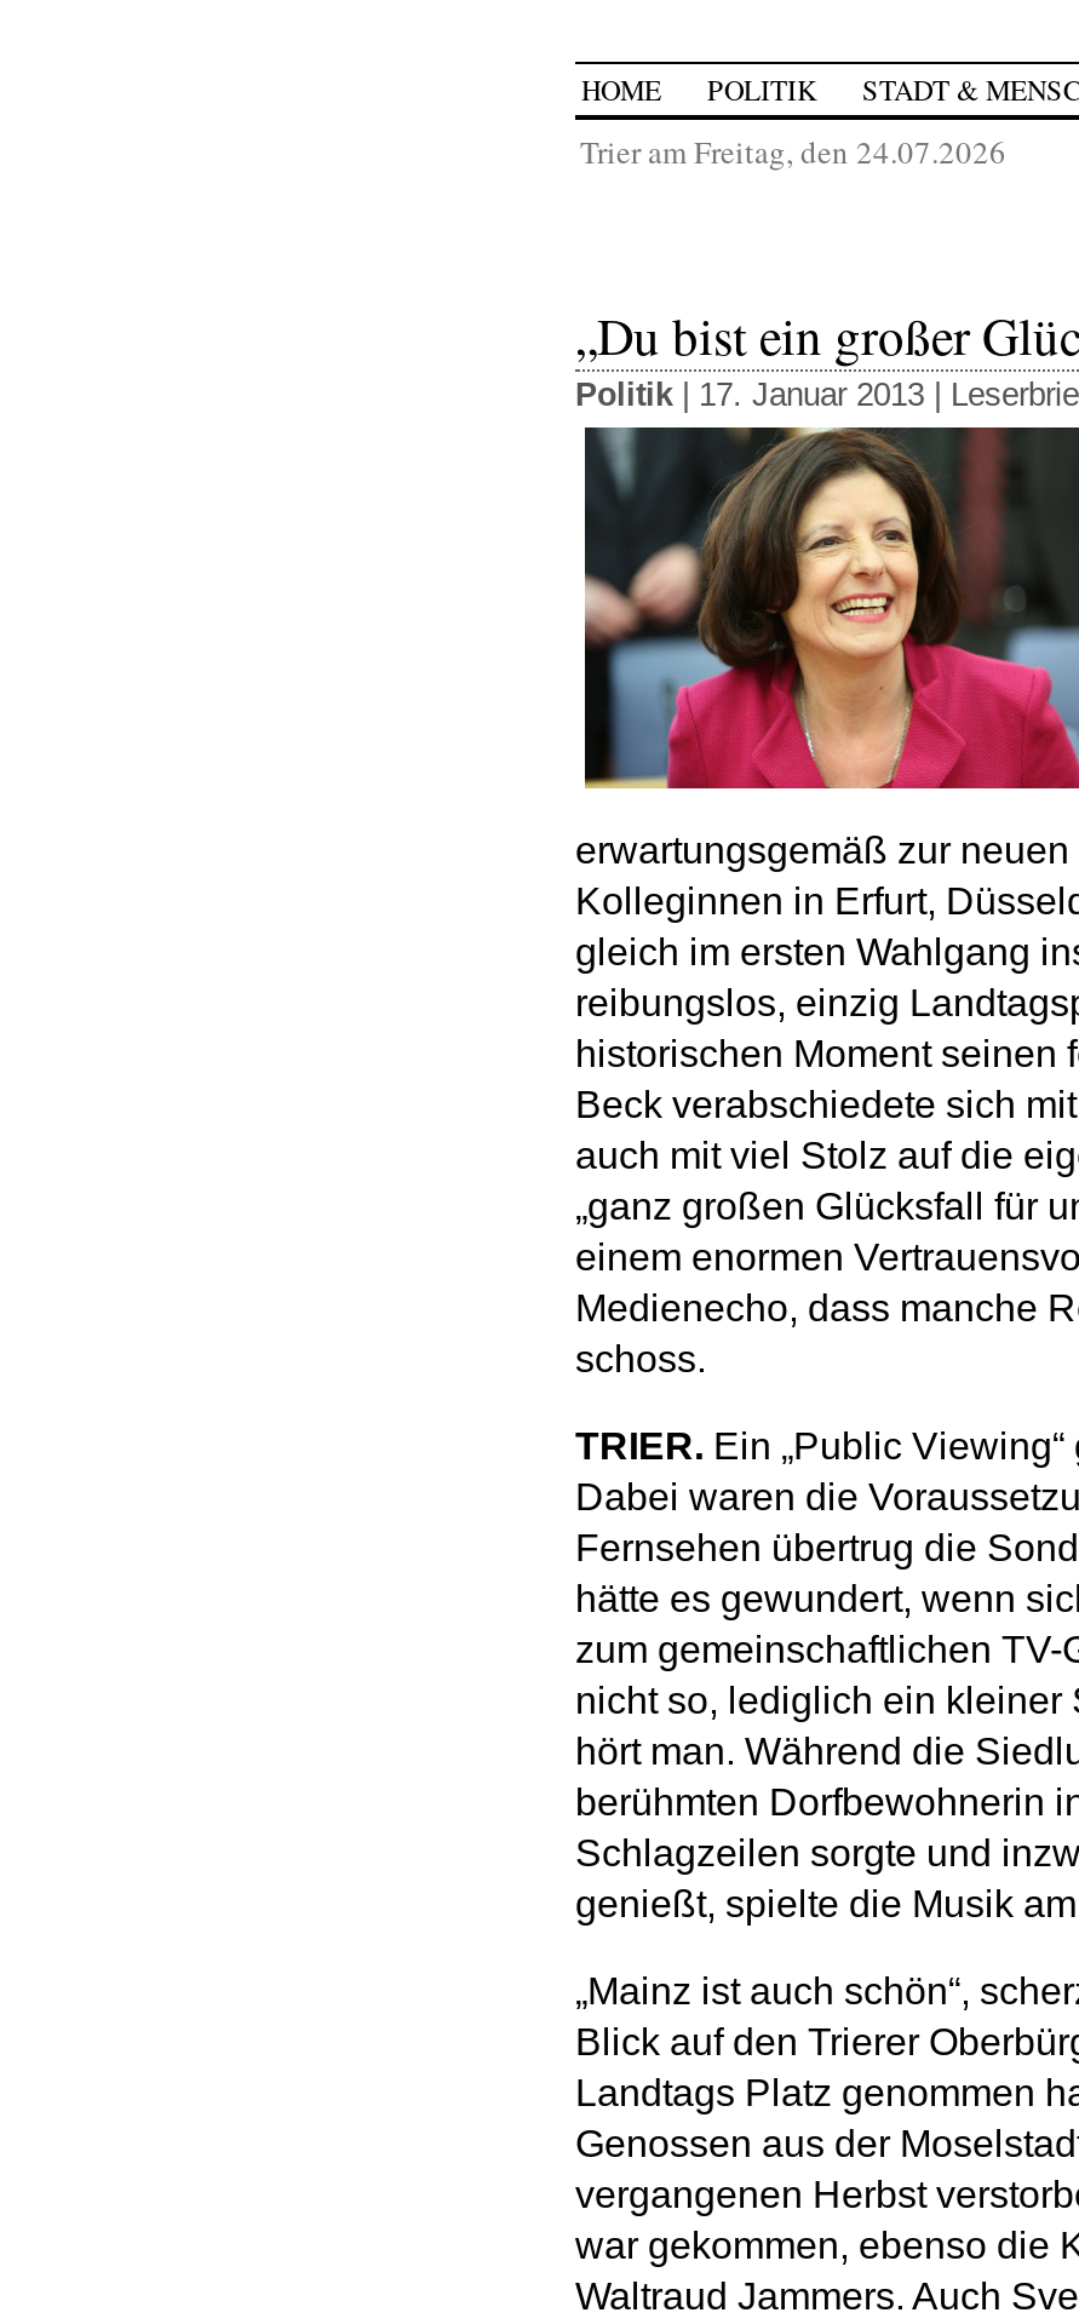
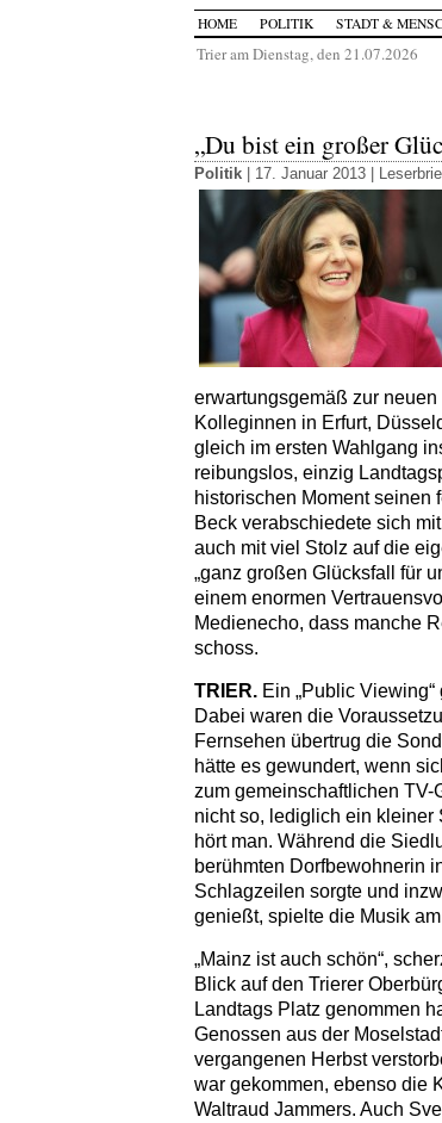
- Trier am Freitag, den 24.07.2026
+ Trier am Dienstag, den 21.07.2026
